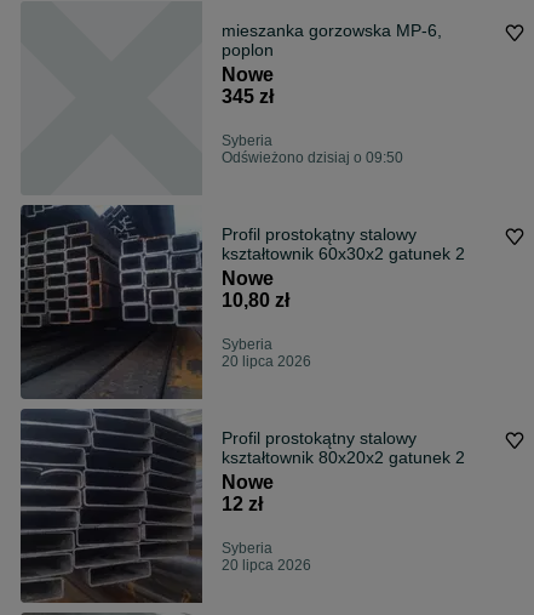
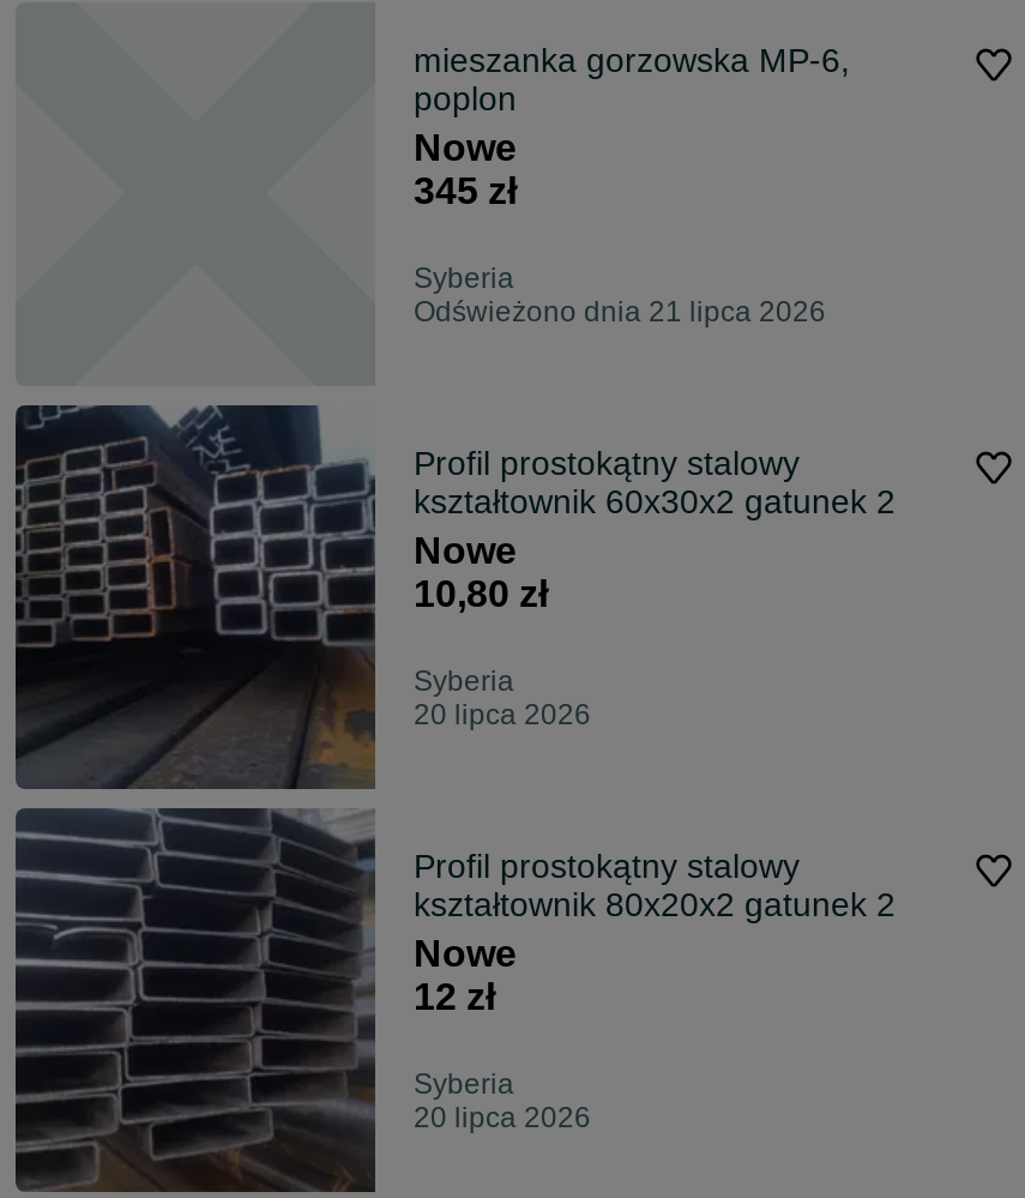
- Odświeżono dzisiaj o 09:50
+ Odświeżono dnia 21 lipca 2026
